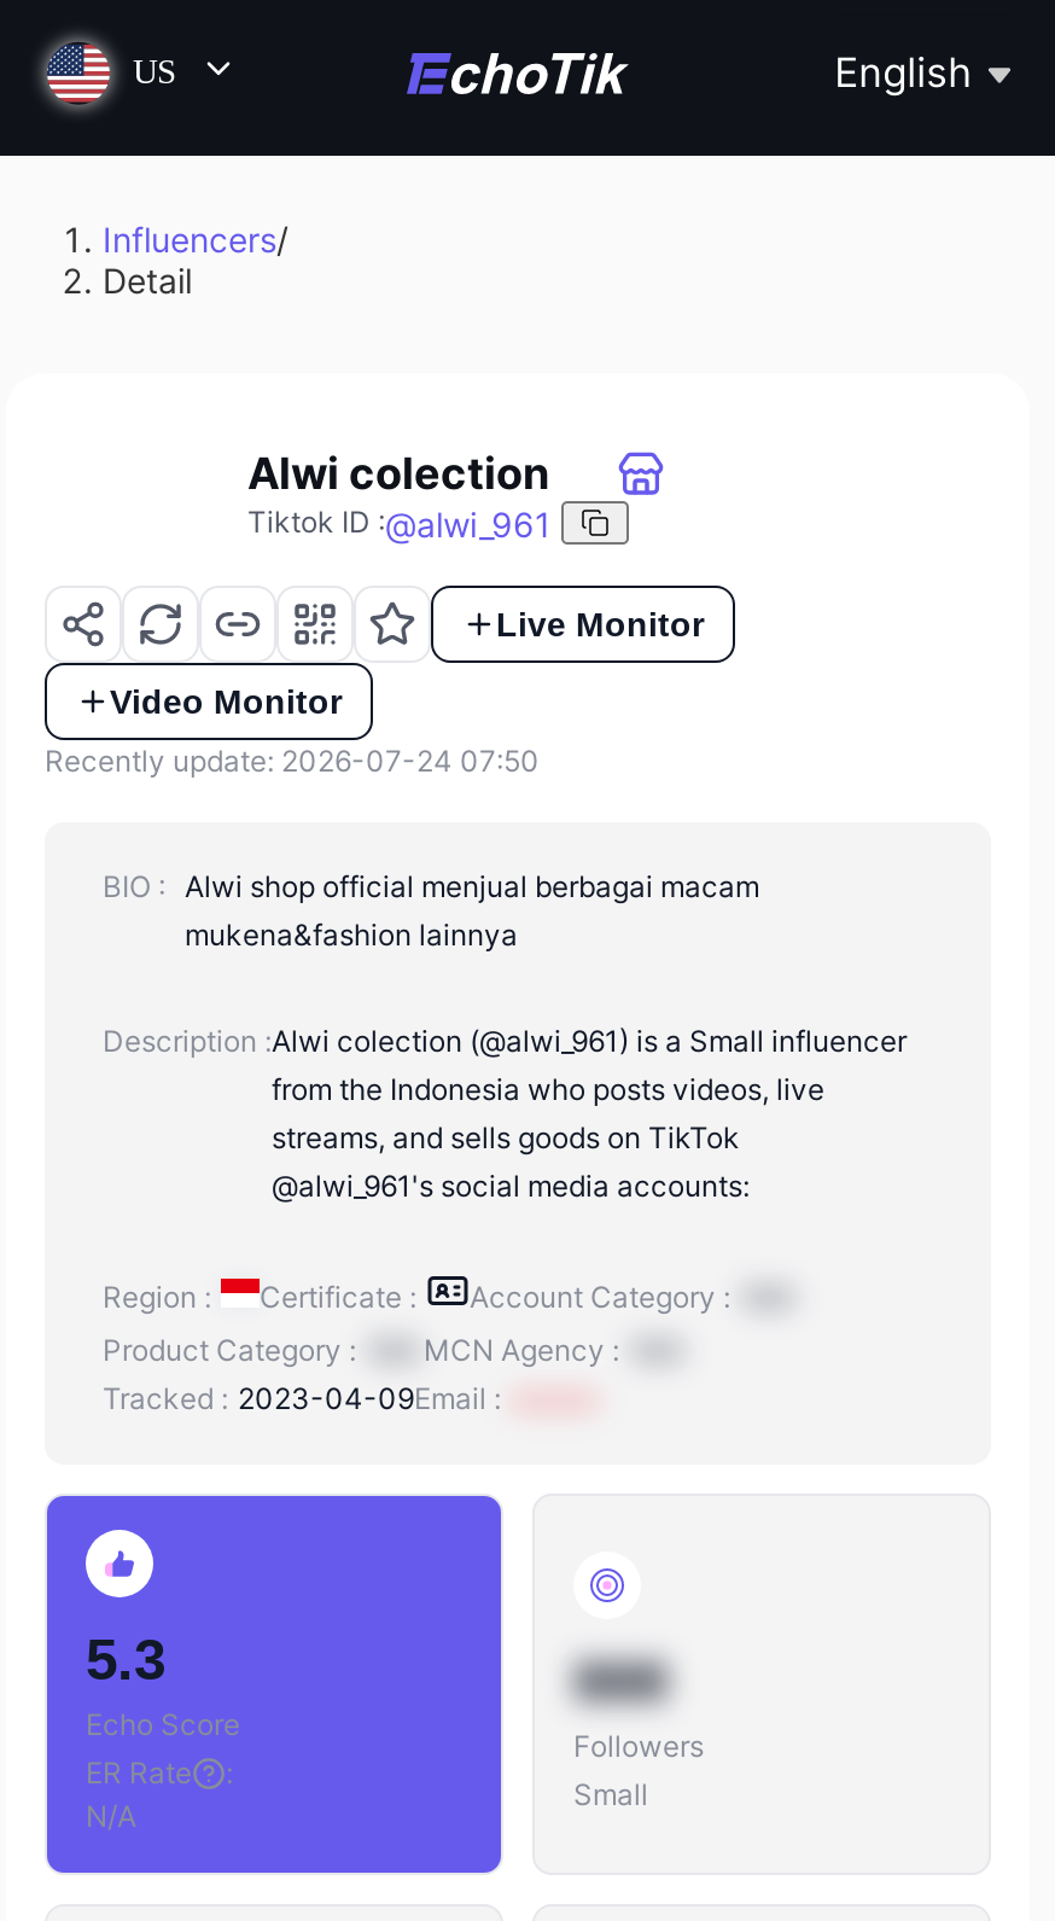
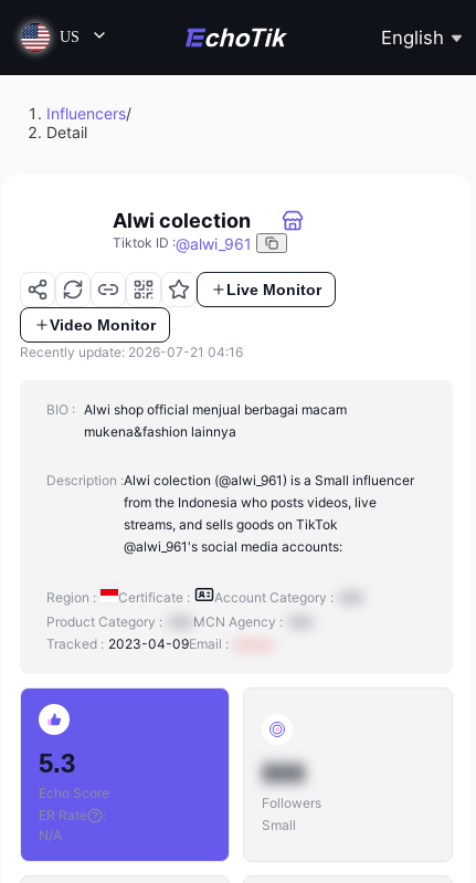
- Recently update: 2026-07-24 07:50
+ Recently update: 2026-07-21 04:16
